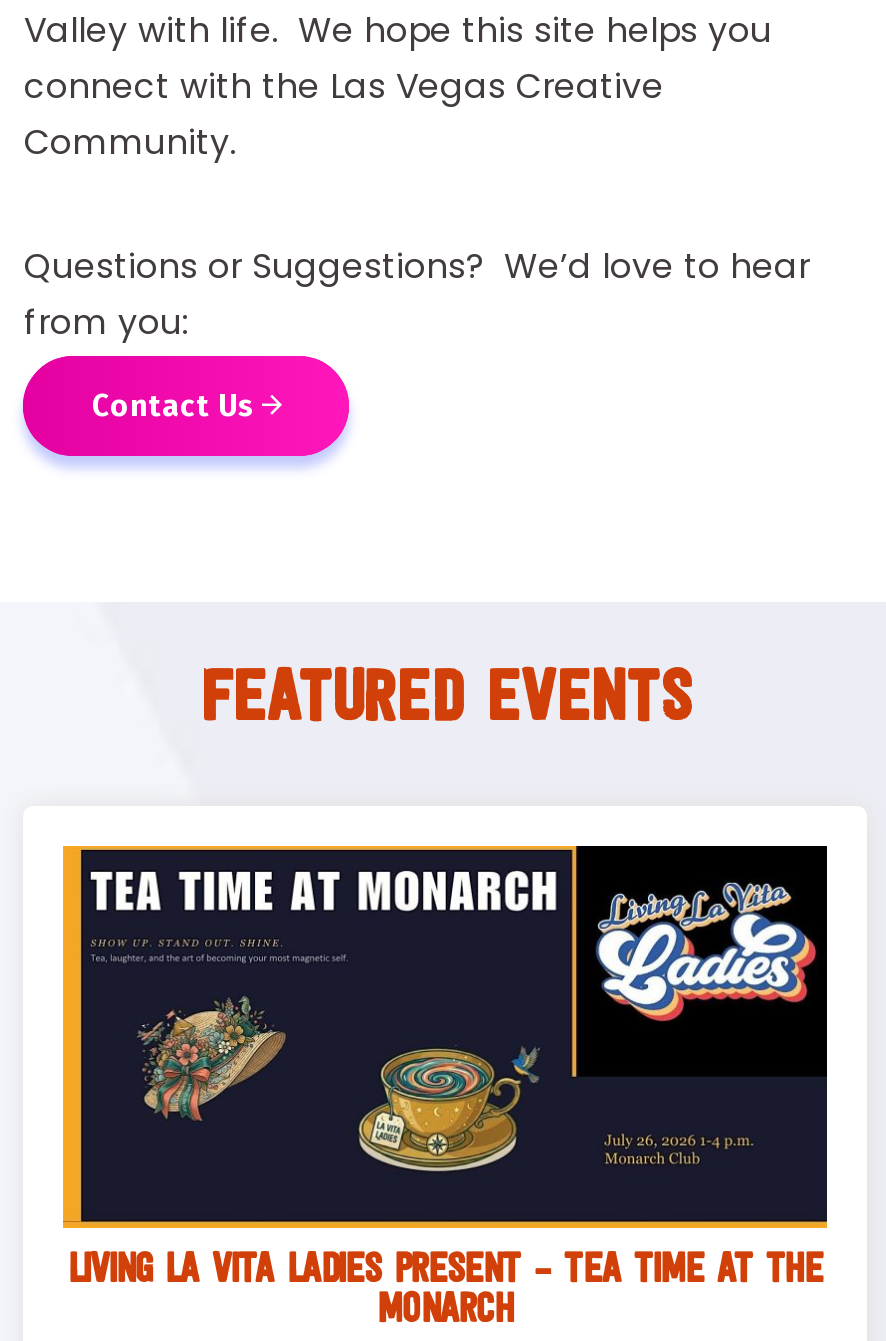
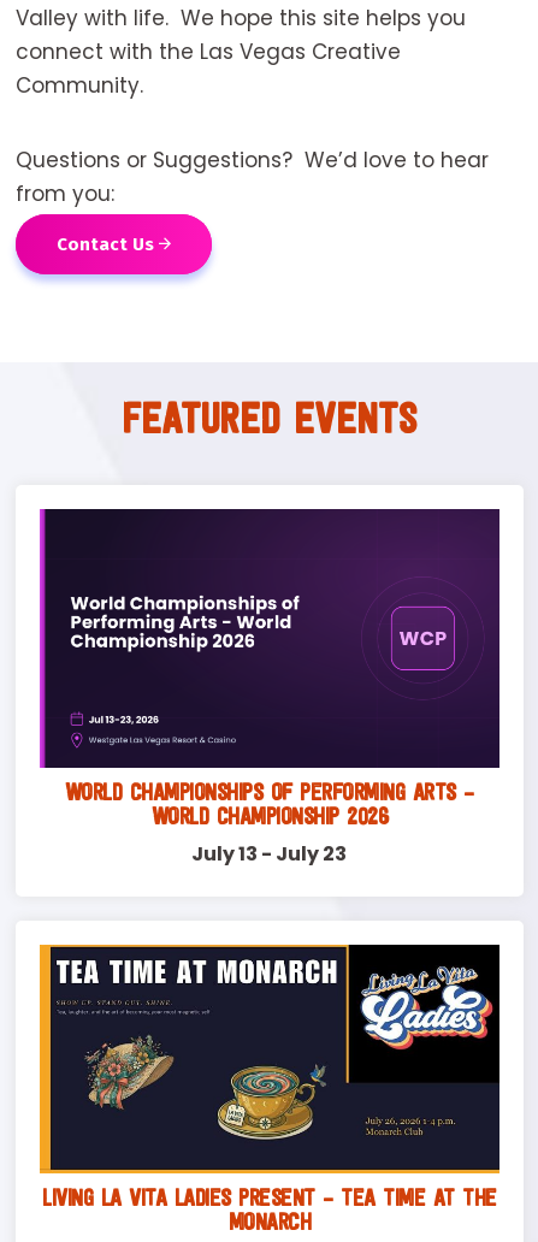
+ [image]
+ WORLD CHAMPIONSHIPS OF PERFORMING ARTS –
+ WORLD CHAMPIONSHIP 2026
+ July 13 - July 23
